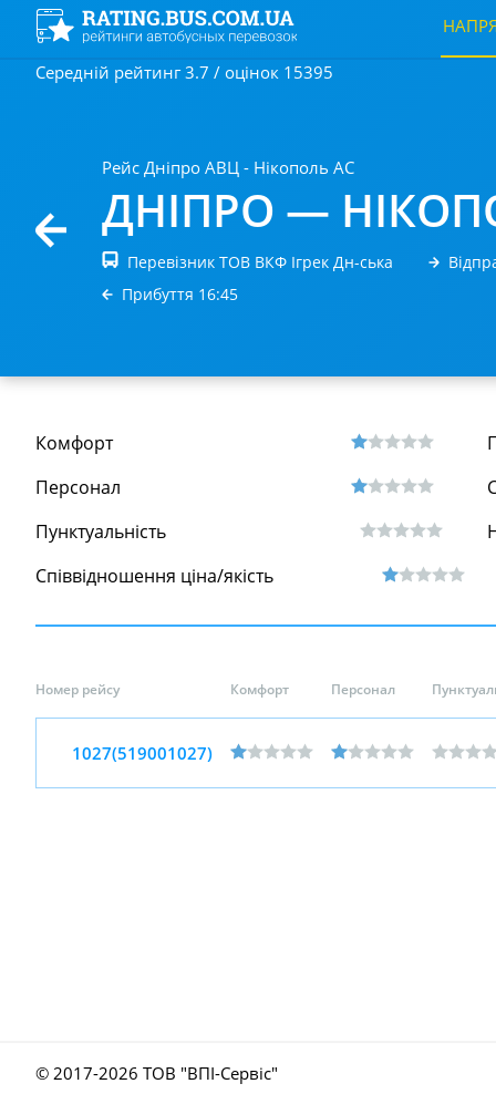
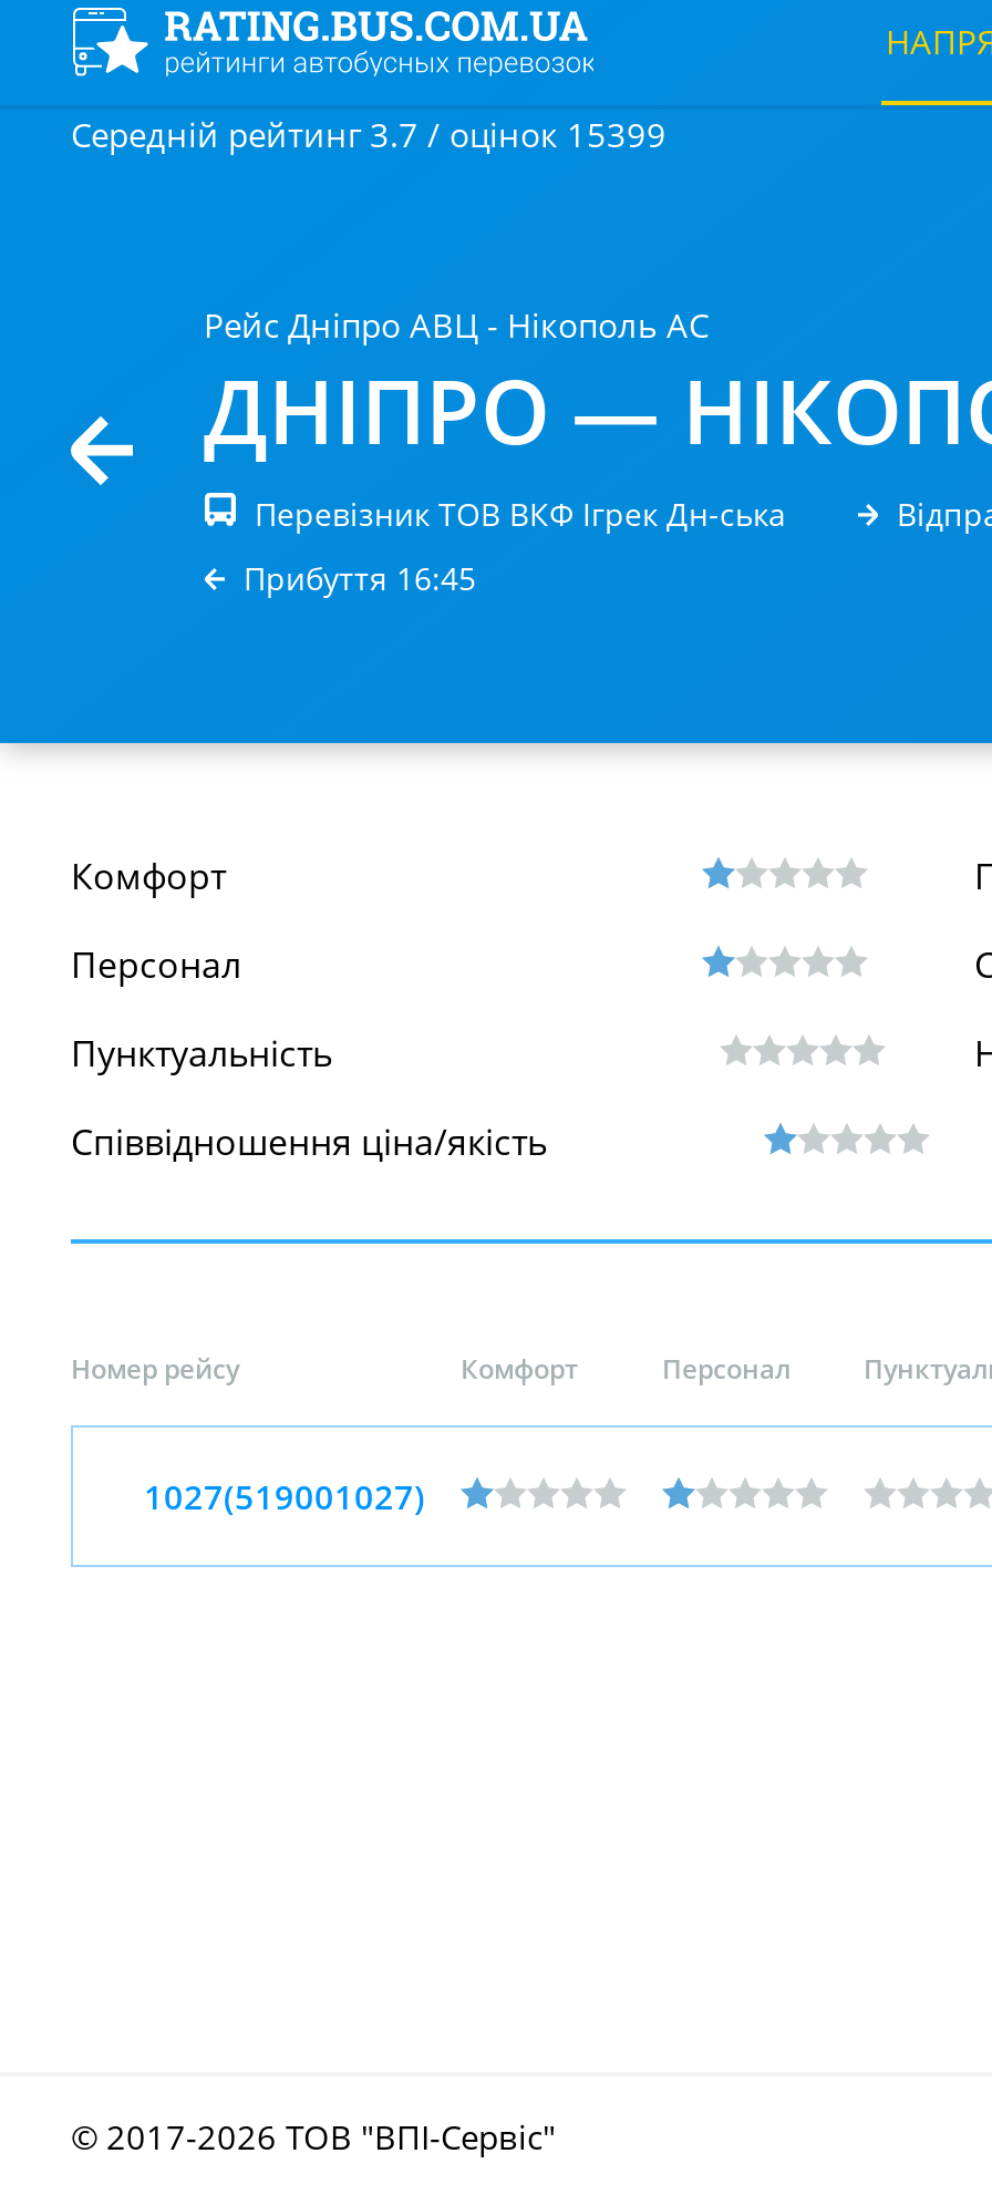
- Середній рейтинг 3.7 / оцінок 15395
+ Середній рейтинг 3.7 / оцінок 15399
